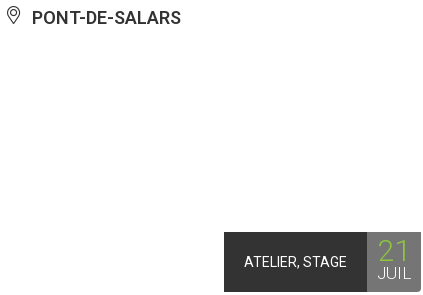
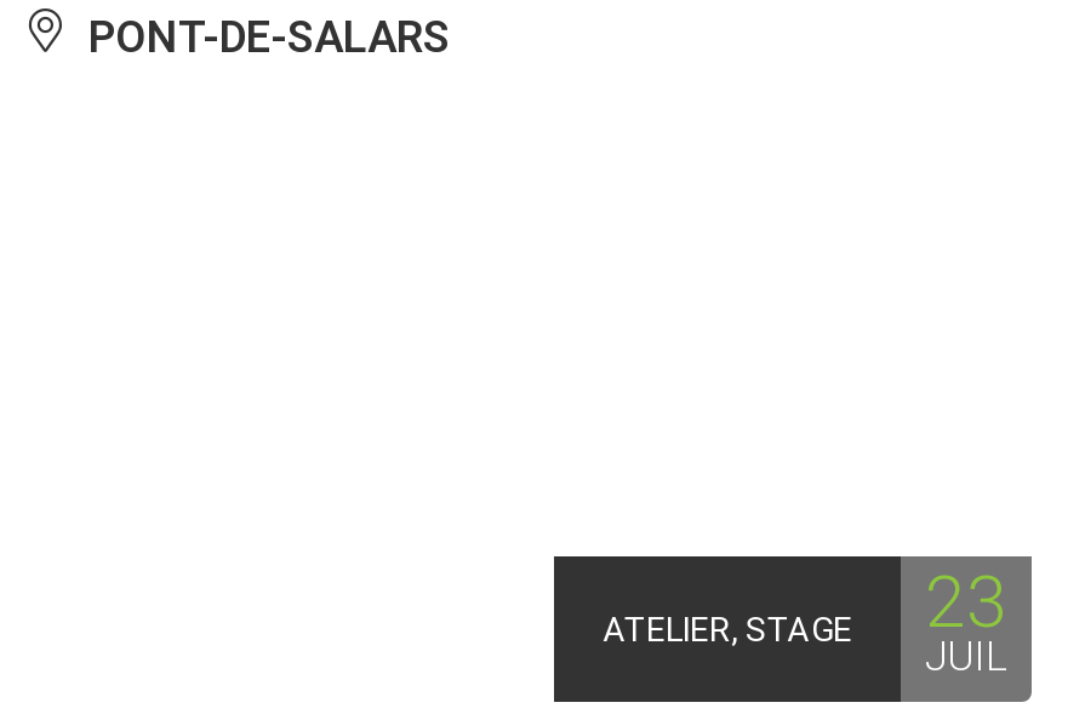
- ATELIER, STAGE 21
+ ATELIER, STAGE 23
